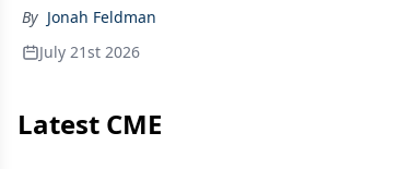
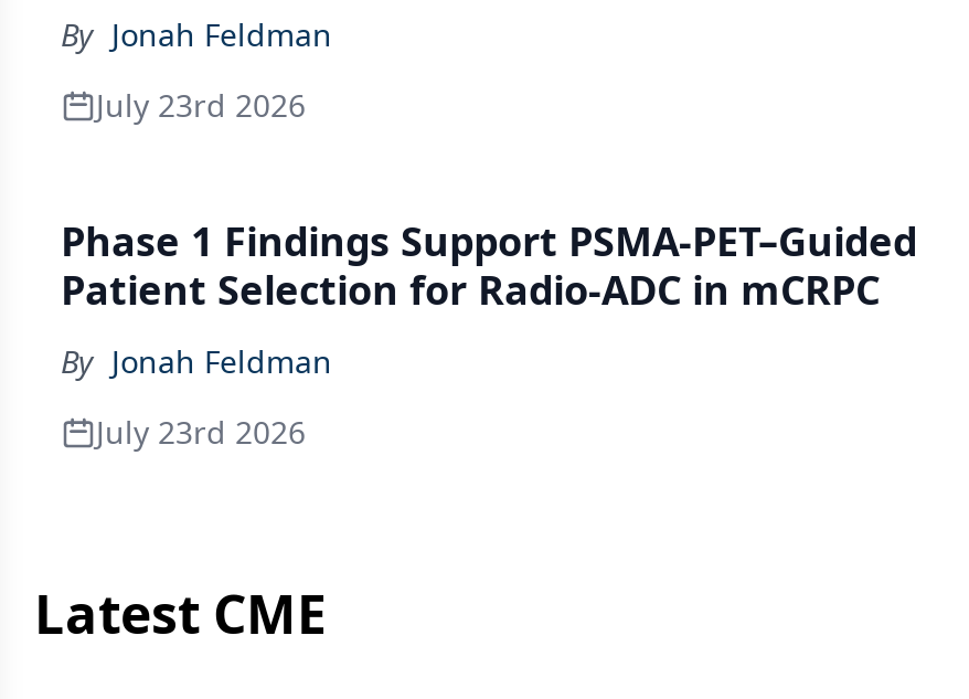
- July 21st 2026
+ July 23rd 2026
+ Phase 1 Findings Support PSMA-PET–Guided
+ Patient Selection for Radio-ADC in mCRPC
+ By Jonah Feldman
+ July 23rd 2026
